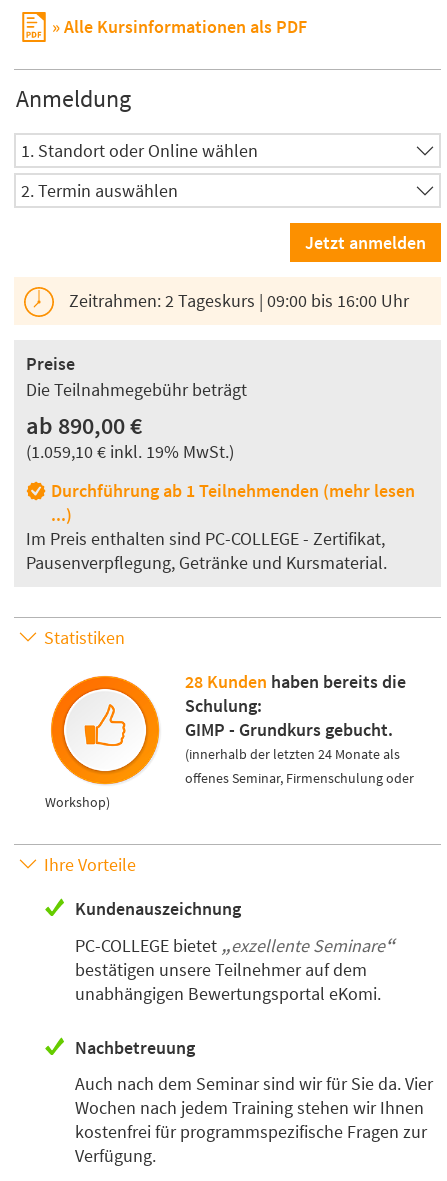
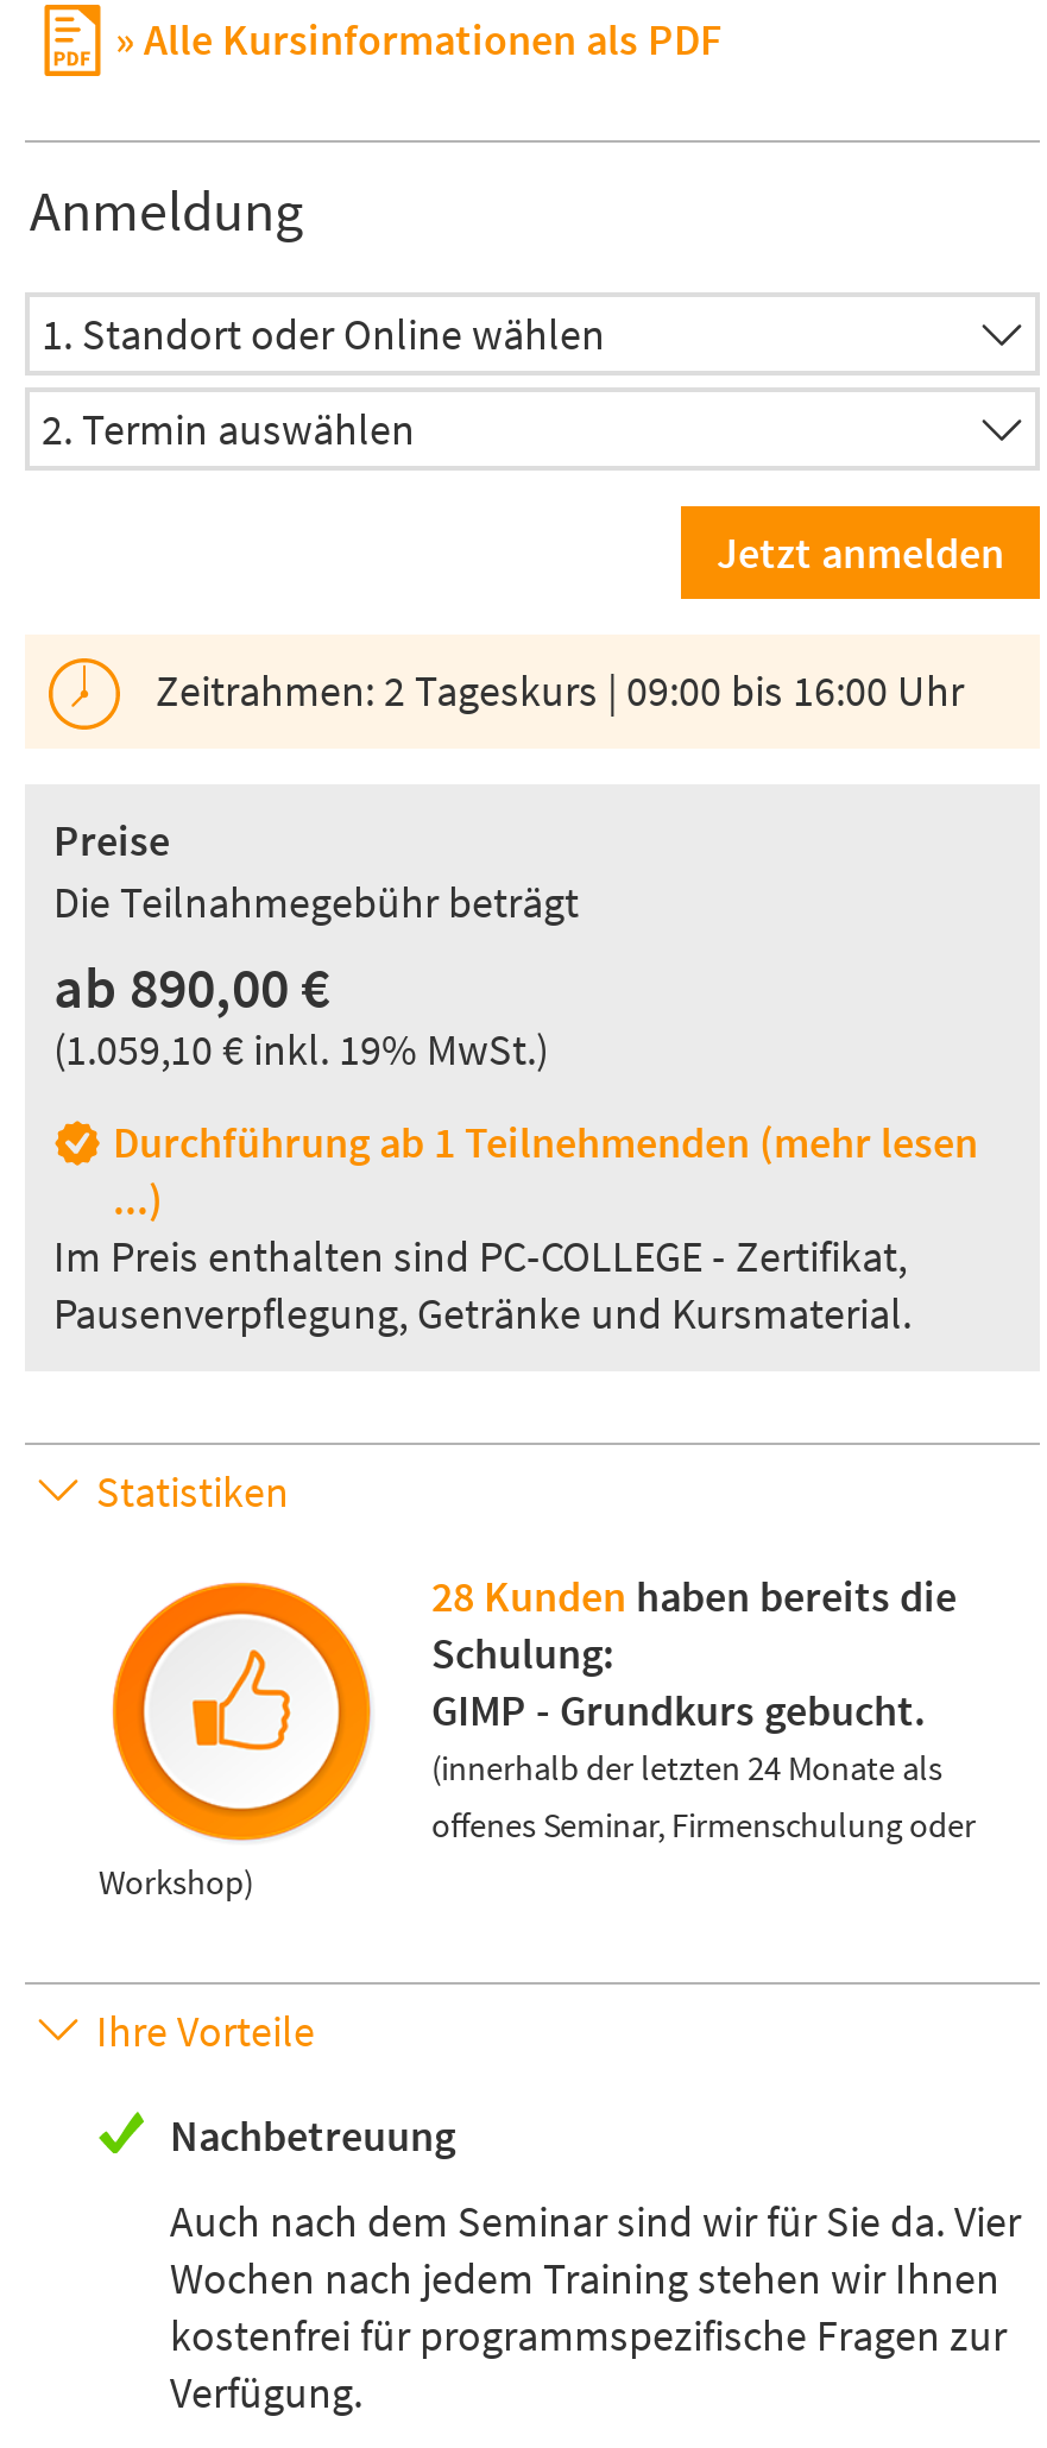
- Kundenauszeichnung
- PC-COLLEGE bietet exzellente Seminare
- bestätigen unsere Teilnehmer auf dem
- unabhängigen Bewertungsportal eKomi.
